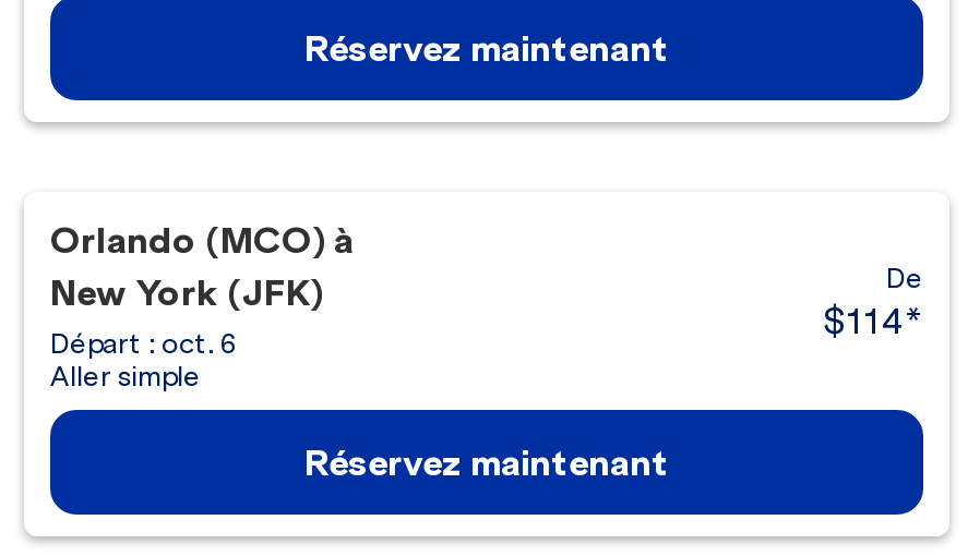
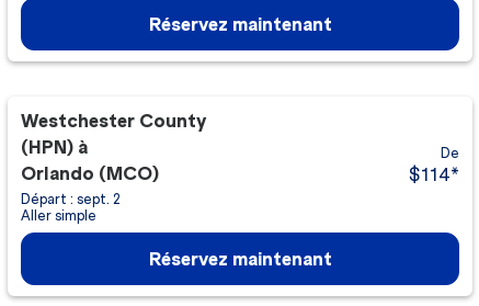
- Orlando (MCO) à
- New York (JFK)
- Départ : oct. 6
+ Westchester County
+ (HPN) à
+ Orlando (MCO)
+ Départ : sept. 2
